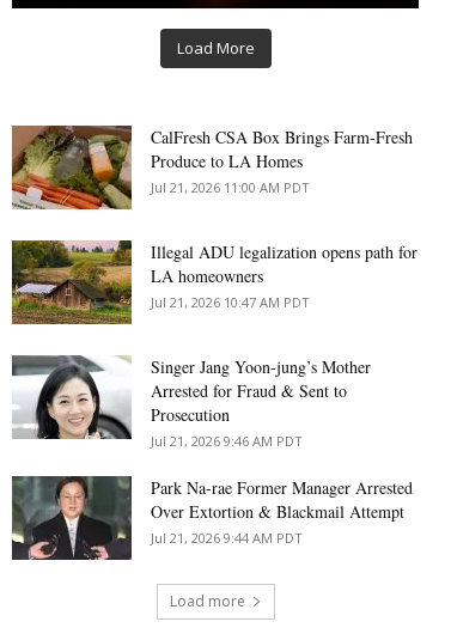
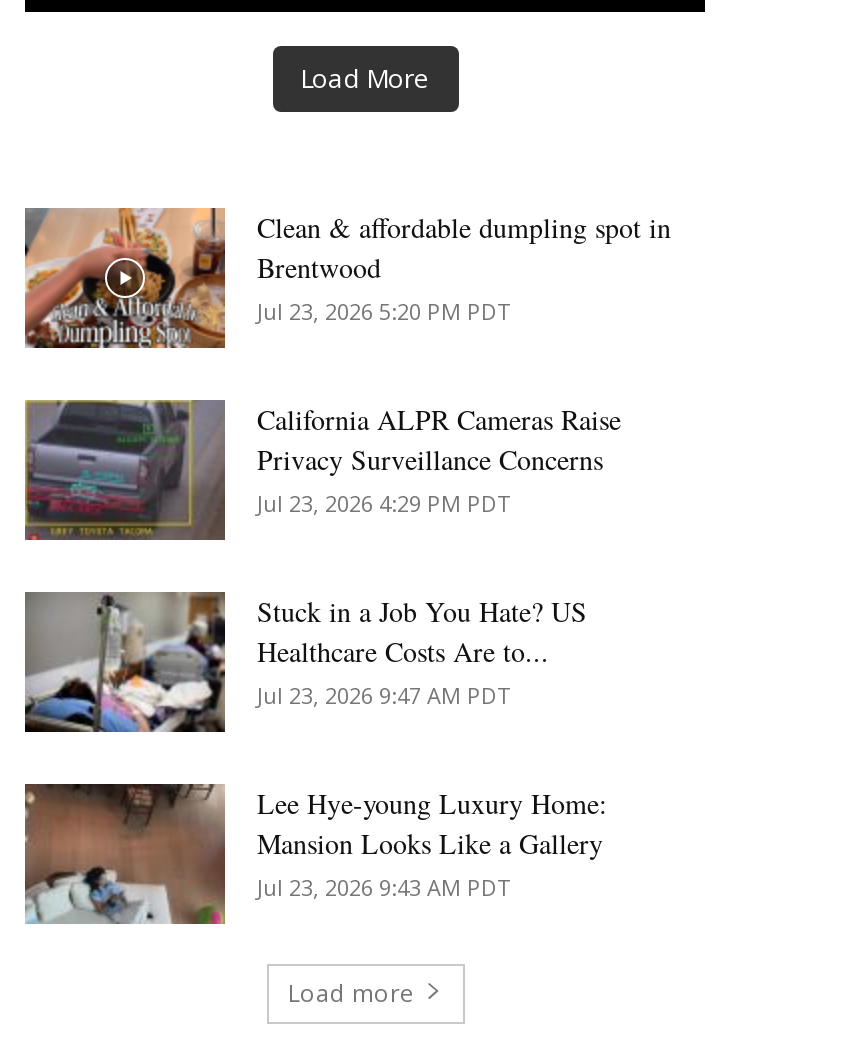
- [image]
- CalFresh CSA Box Brings Farm-Fresh
- Produce to LA Homes
- Jul 21, 2026 11:00 AM PDT
+ [image]
+ Clean & affordable dumpling spot in
+ Brentwood
+ Jul 23, 2026 5:20 PM PDT

- [image]
- Illegal ADU legalization opens path for
- LA homeowners
- Jul 21, 2026 10:47 AM PDT
+ [image]
+ California ALPR Cameras Raise
+ Privacy Surveillance Concerns
+ Jul 23, 2026 4:29 PM PDT

- [image]
- Singer Jang Yoon-jung’s Mother
- Arrested for Fraud & Sent to
- Prosecution
- Jul 21, 2026 9:46 AM PDT
+ [image]
+ Stuck in a Job You Hate? US
+ Healthcare Costs Are to...
+ Jul 23, 2026 9:47 AM PDT

- [image]
- Park Na-rae Former Manager Arrested
- Over Extortion & Blackmail Attempt
- Jul 21, 2026 9:44 AM PDT
+ [image]
+ Lee Hye-young Luxury Home:
+ Mansion Looks Like a Gallery
+ Jul 23, 2026 9:43 AM PDT
